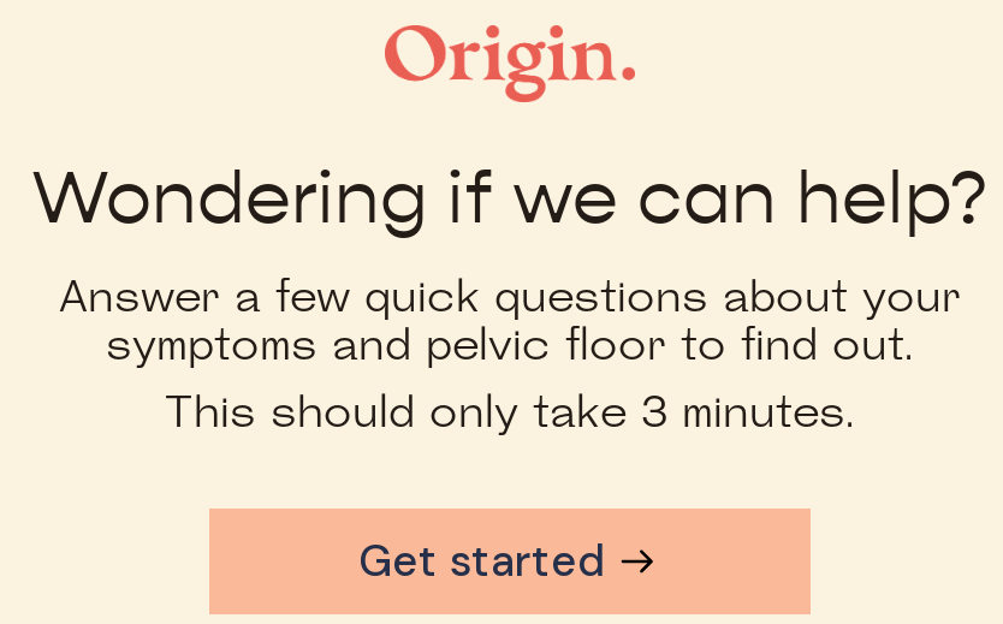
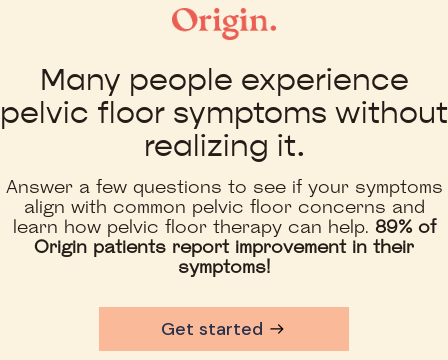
- Wondering if we can help?
- Answer a few quick questions about your
- symptoms and pelvic floor to find out.
- This should only take 3 minutes.
+ Many people experience
+ pelvic floor symptoms without
+ realizing it.
+ Answer a few questions to see if your symptoms
+ align with common pelvic floor concerns and
+ learn how pelvic floor therapy can help. 89% of
+ Origin patients report improvement in their
+ symptoms!
